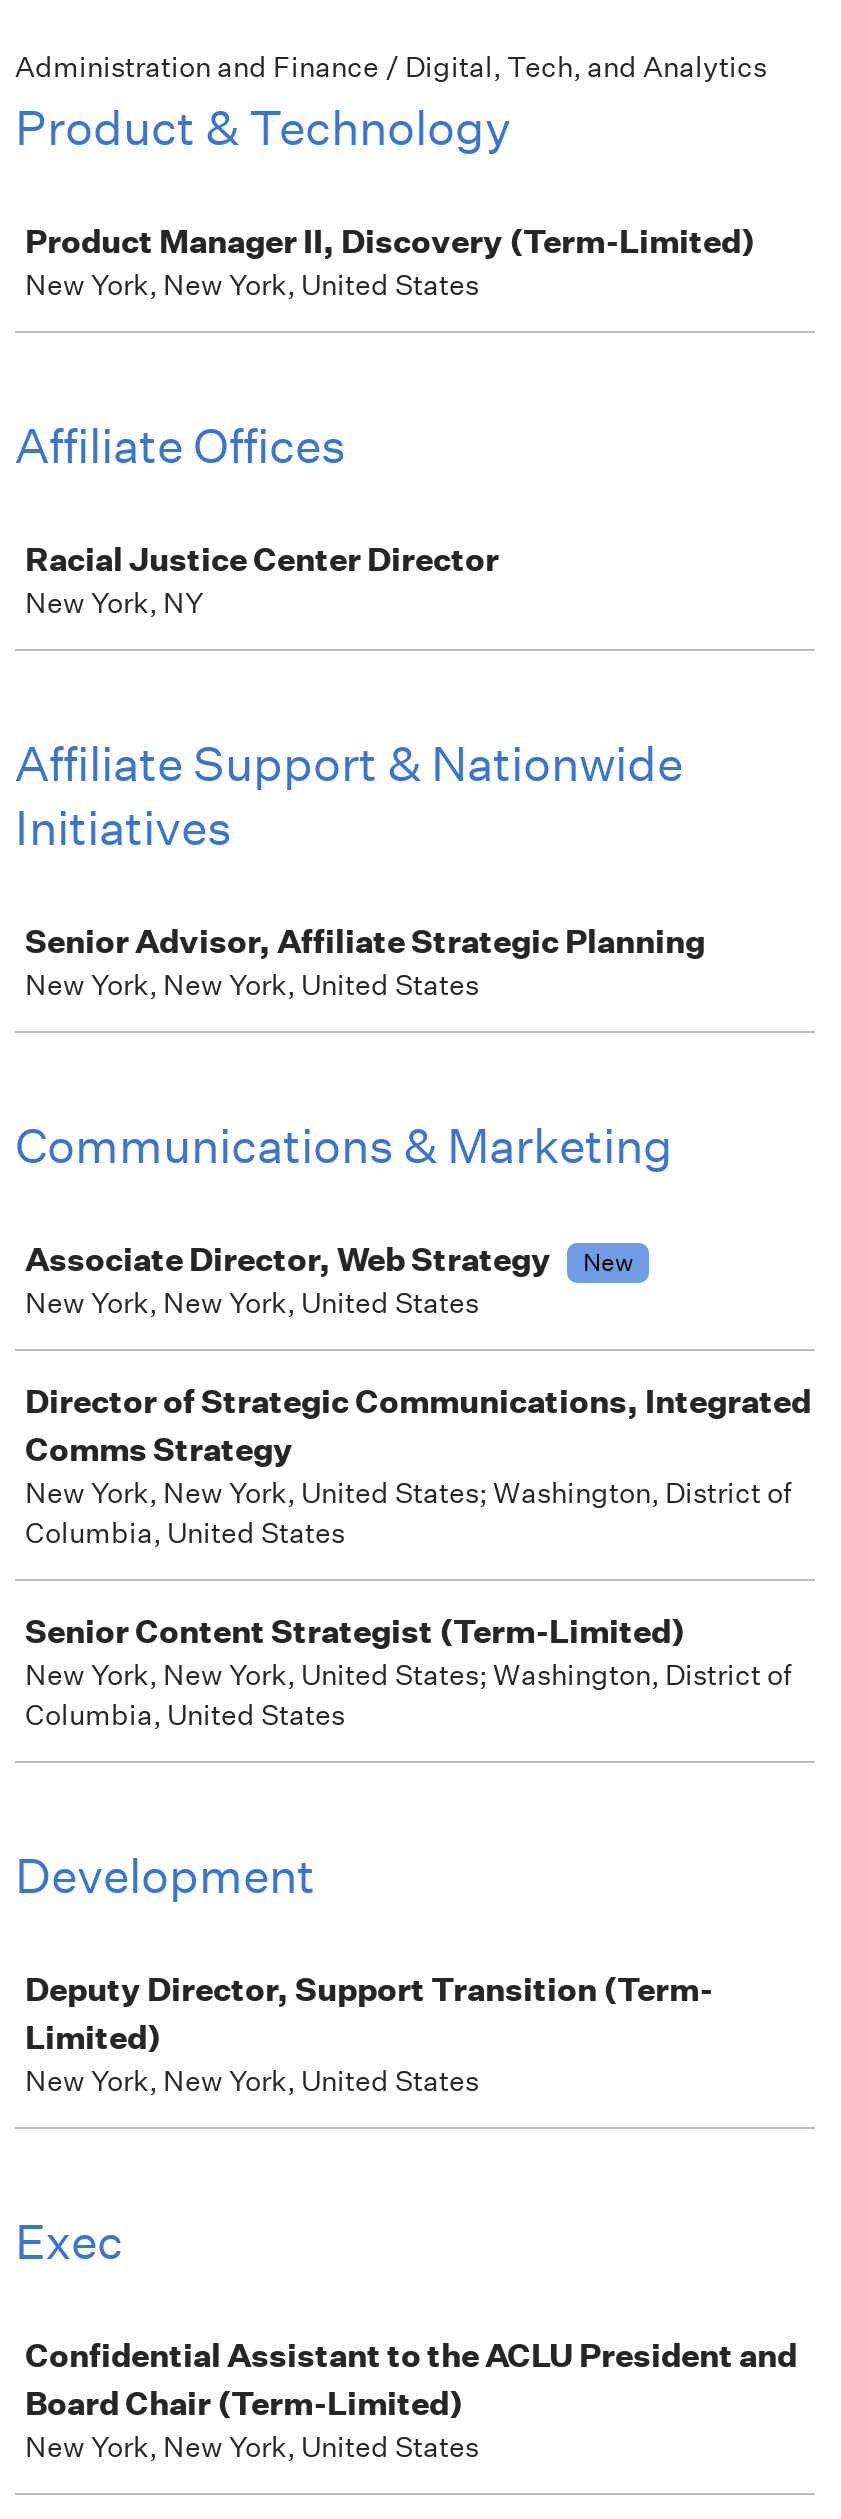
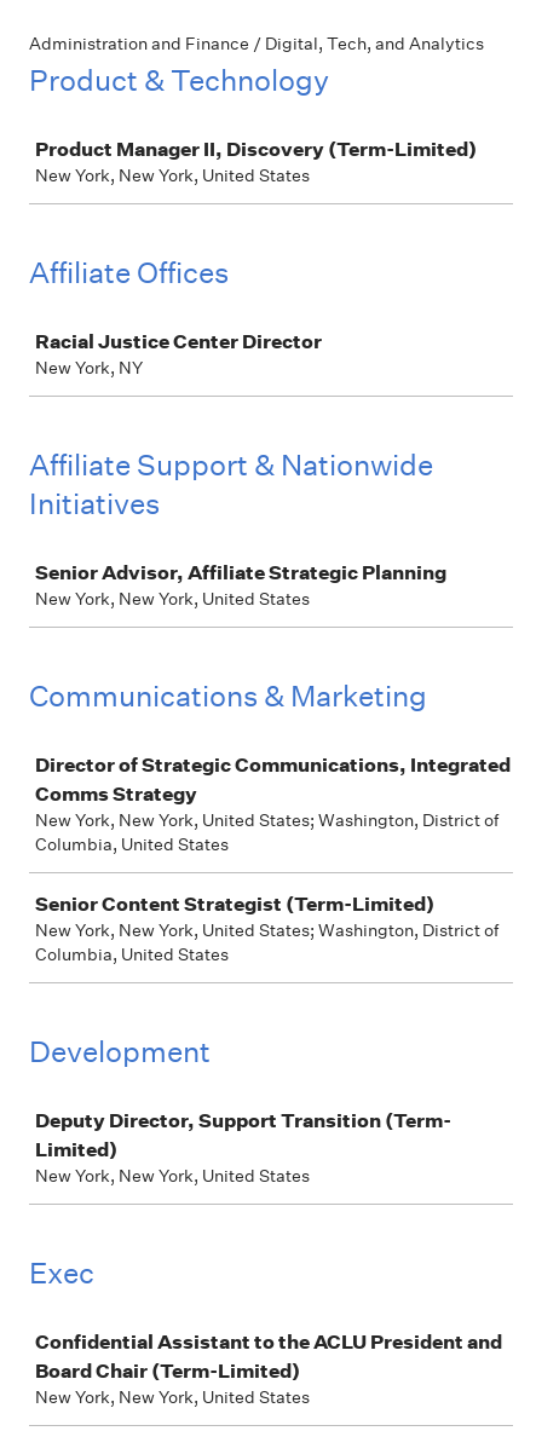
- Associate Director, Web Strategy
- New
- New York, New York, United States
